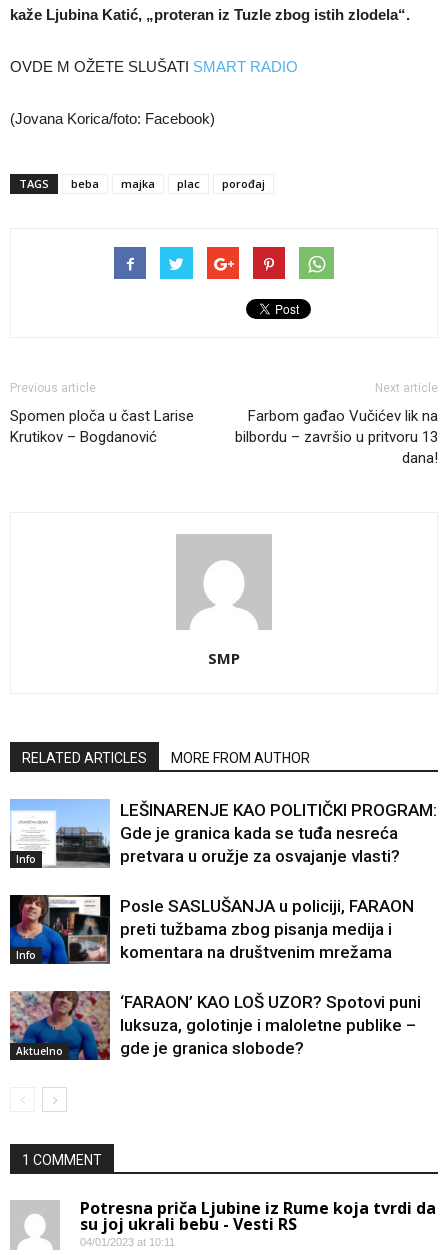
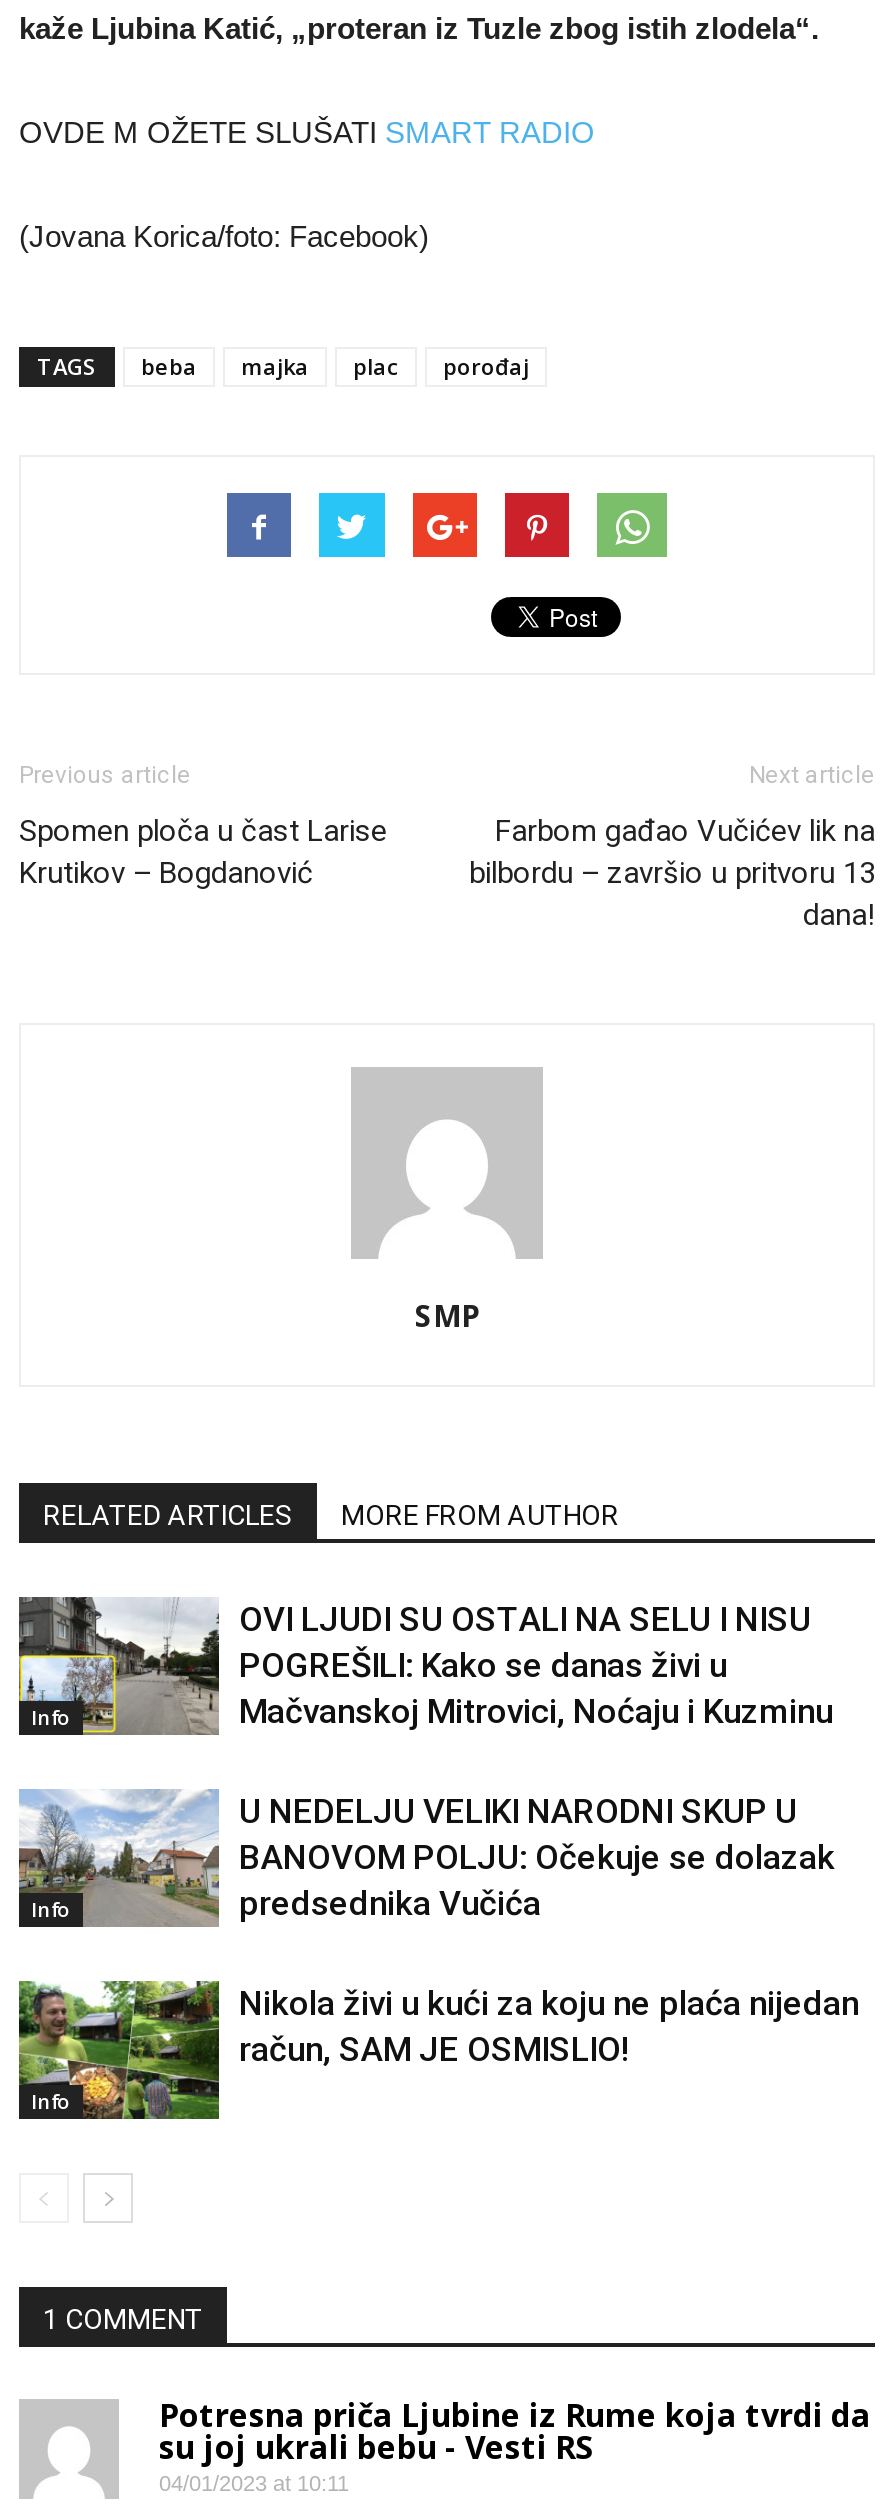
- [image]
- LEŠINARENJE KAO POLITIČKI PROGRAM:
- Gde je granica kada se tuđa nesreća
- pretvara u oružje za osvajanje vlasti?
+ [image]
+ OVI LJUDI SU OSTALI NA SELU I NISU
+ POGREŠILI: Kako se danas živi u
+ Mačvanskoj Mitrovici, Noćaju i Kuzminu

- [image]
- Posle SASLUŠANJA u policiji, FARAON
- preti tužbama zbog pisanja medija i
- komentara na društvenim mrežama
+ [image]
+ U NEDELJU VELIKI NARODNI SKUP U
+ BANOVOM POLJU: Očekuje se dolazak
+ predsednika Vučića

- [image]
- Aktuelno
+ [image]
+ Info

- ‘FARAON’ KAO LOŠ UZOR? Spotovi puni
- luksuza, golotinje i maloletne publike –
- gde je granica slobode?
+ Nikola živi u kući za koju ne plaća nijedan
+ račun, SAM JE OSMISLIO!
